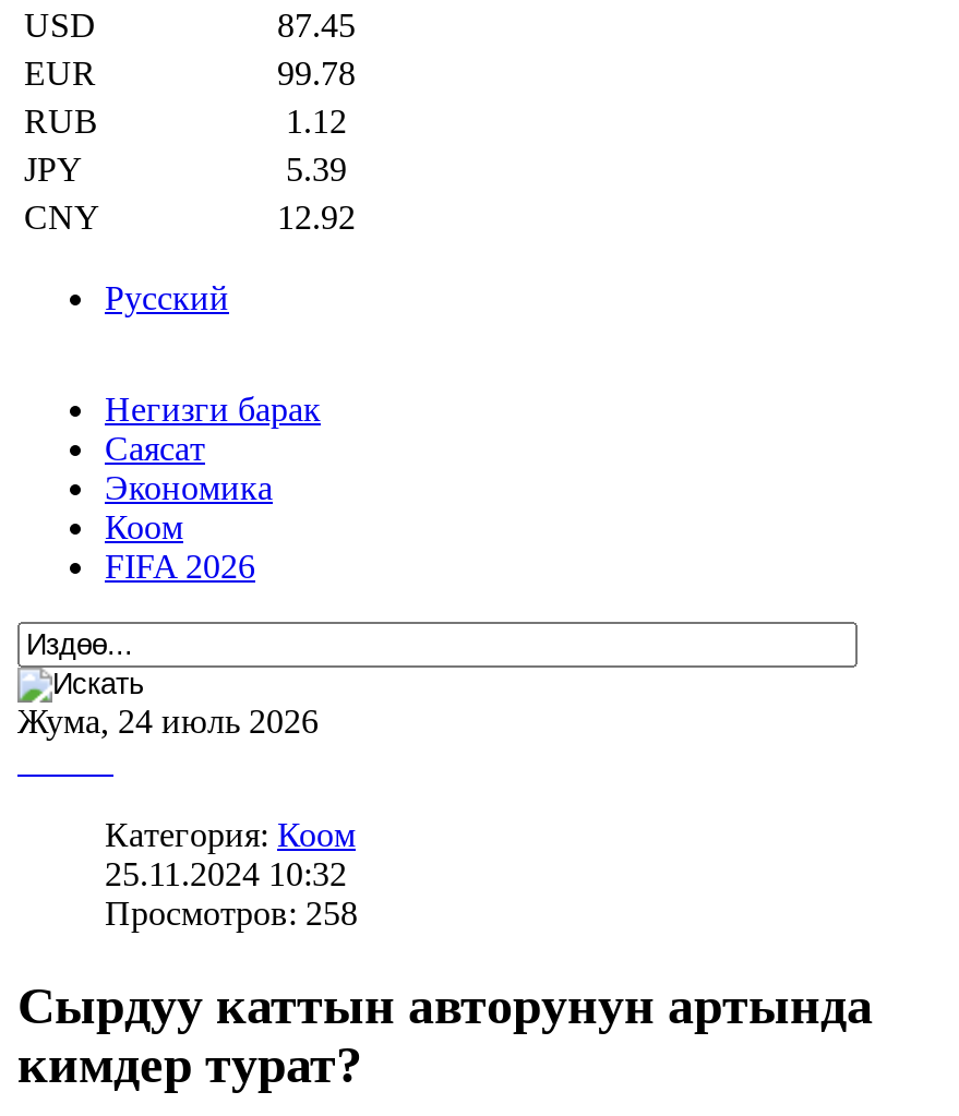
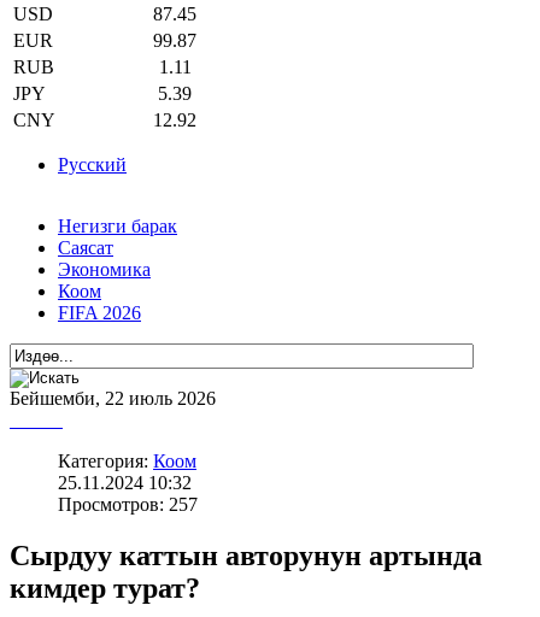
- 99.78
+ 99.87

- 1.12
+ 1.11

- Жума, 24 июль 2026
+ Бейшемби, 22 июль 2026

- Просмотров: 258
+ Просмотров: 257
